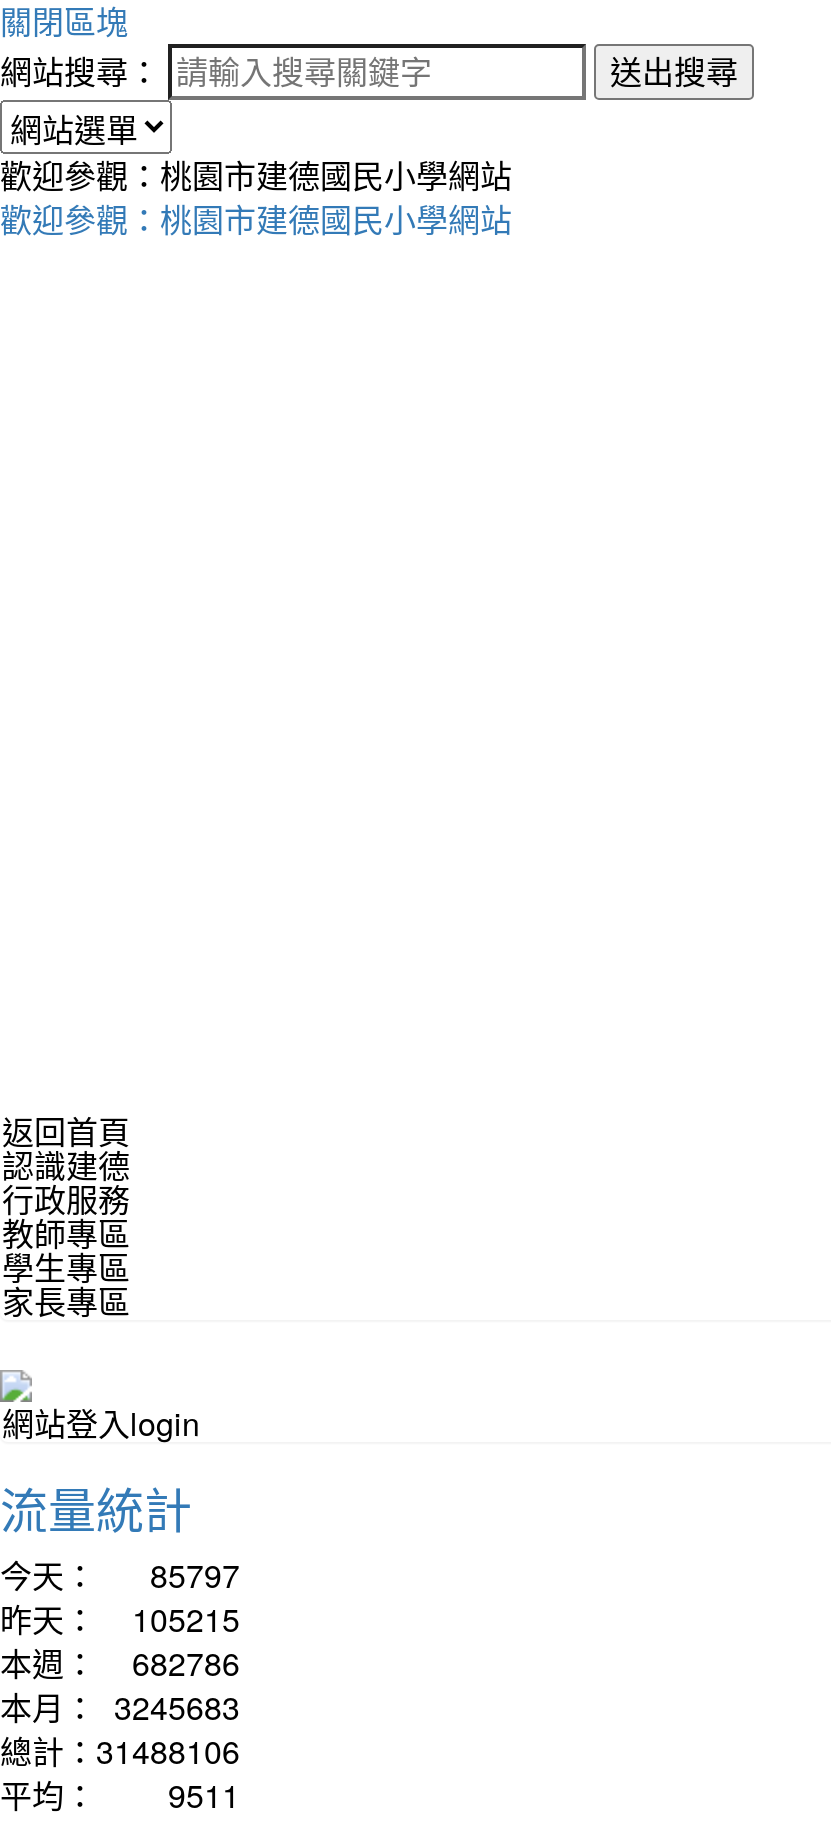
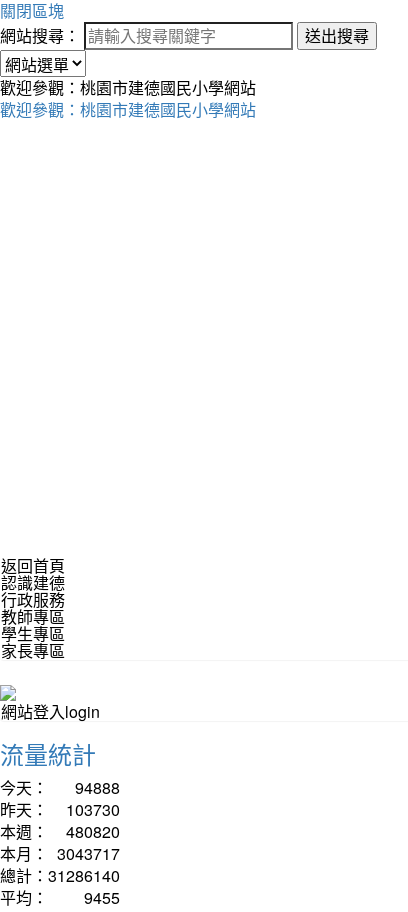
- 今天： 85797
+ 今天： 94888

- 昨天： 105215
+ 昨天： 103730

- 本週： 682786
+ 本週： 480820

- 本月： 3245683
+ 本月： 3043717

- 總計：31488106
+ 總計：31286140

- 平均： 9511
+ 平均： 9455
